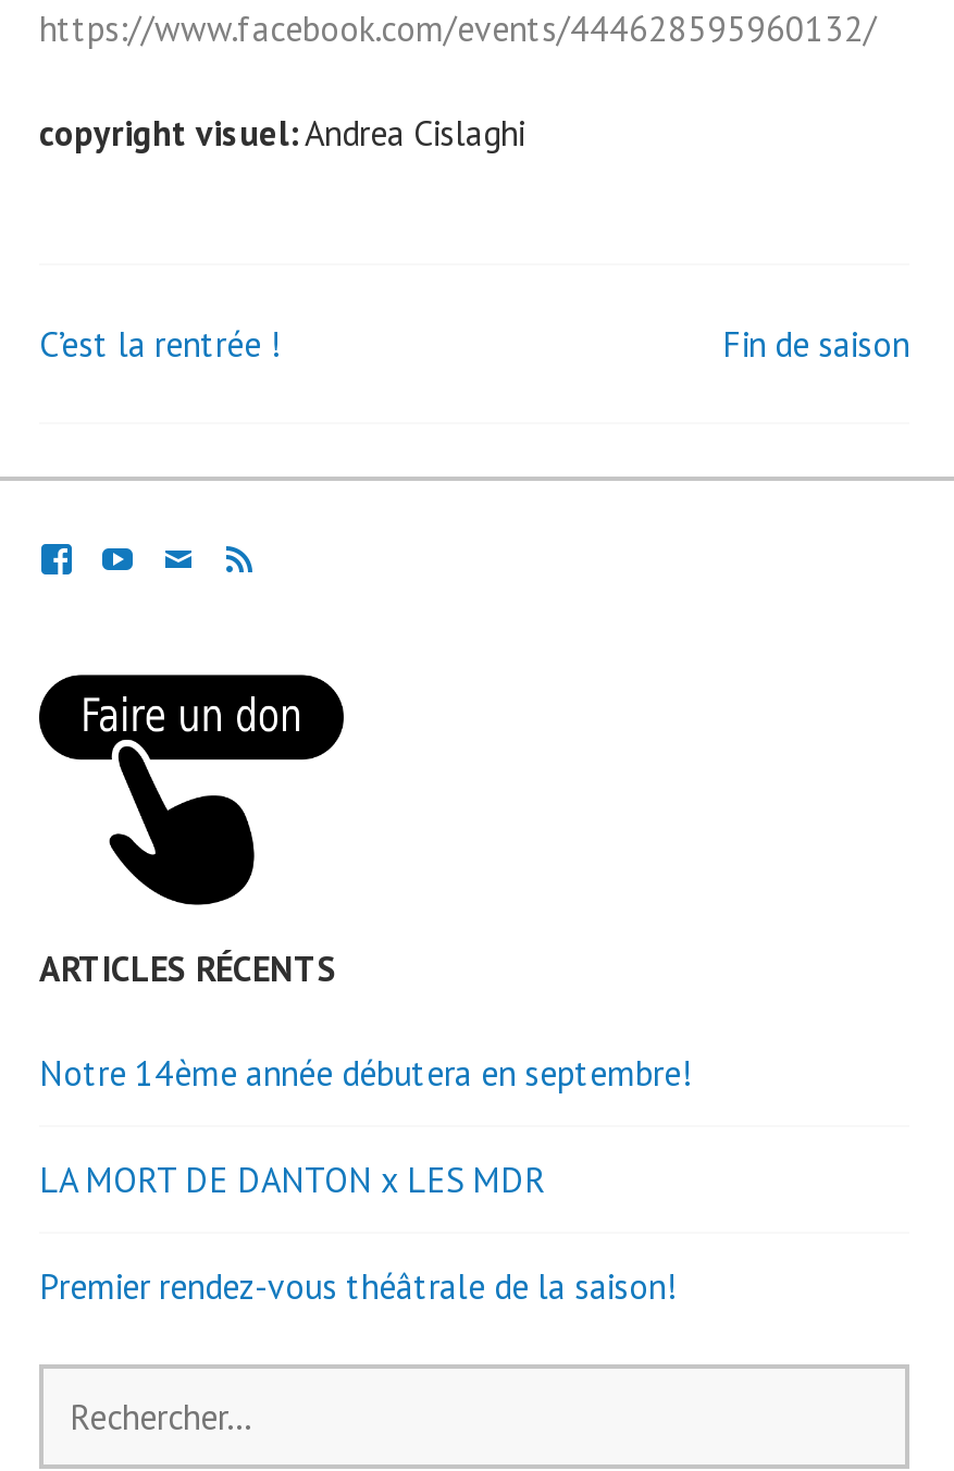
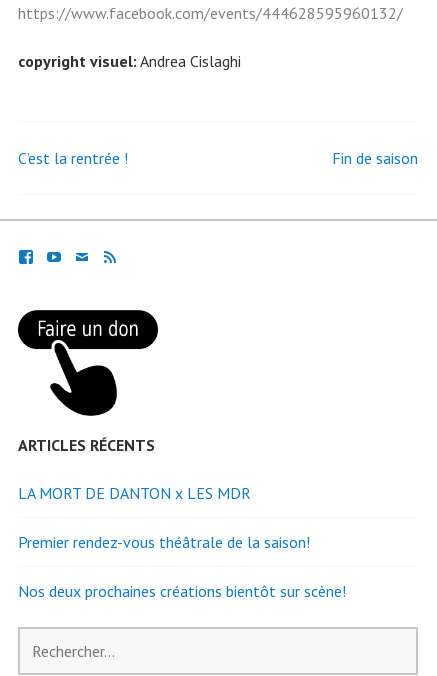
- Notre 14ème année débutera en septembre!

moved up: LA MORT DE DANTON x LES MDR | Premier rendez-vous théâtrale de la saison!

+ Nos deux prochaines créations bientôt sur scène!
